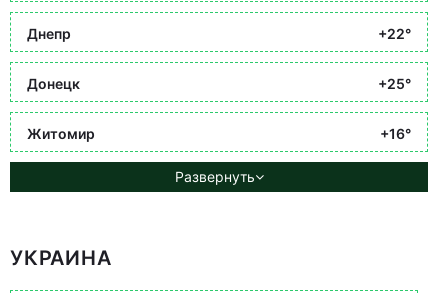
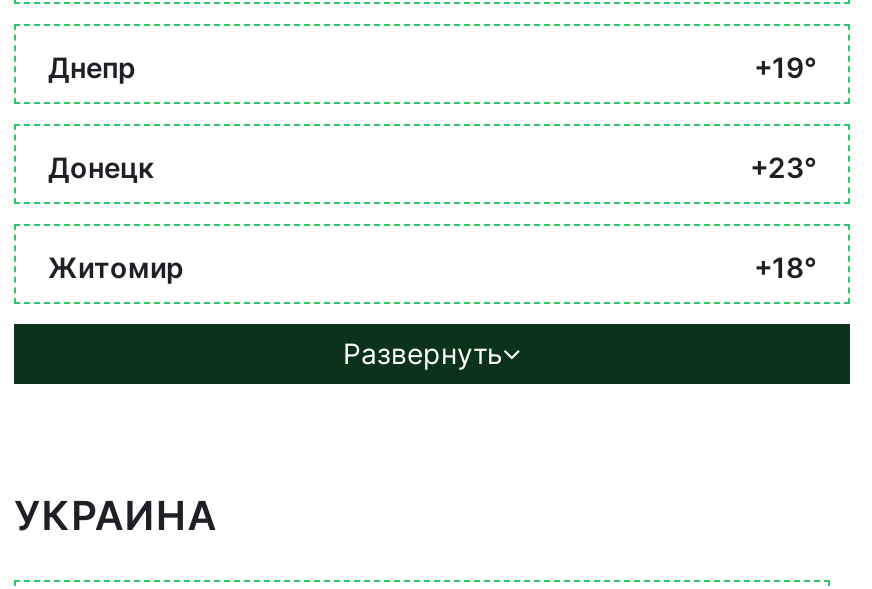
- +22°
+ +19°

- +25°
+ +23°

- +16°
+ +18°
